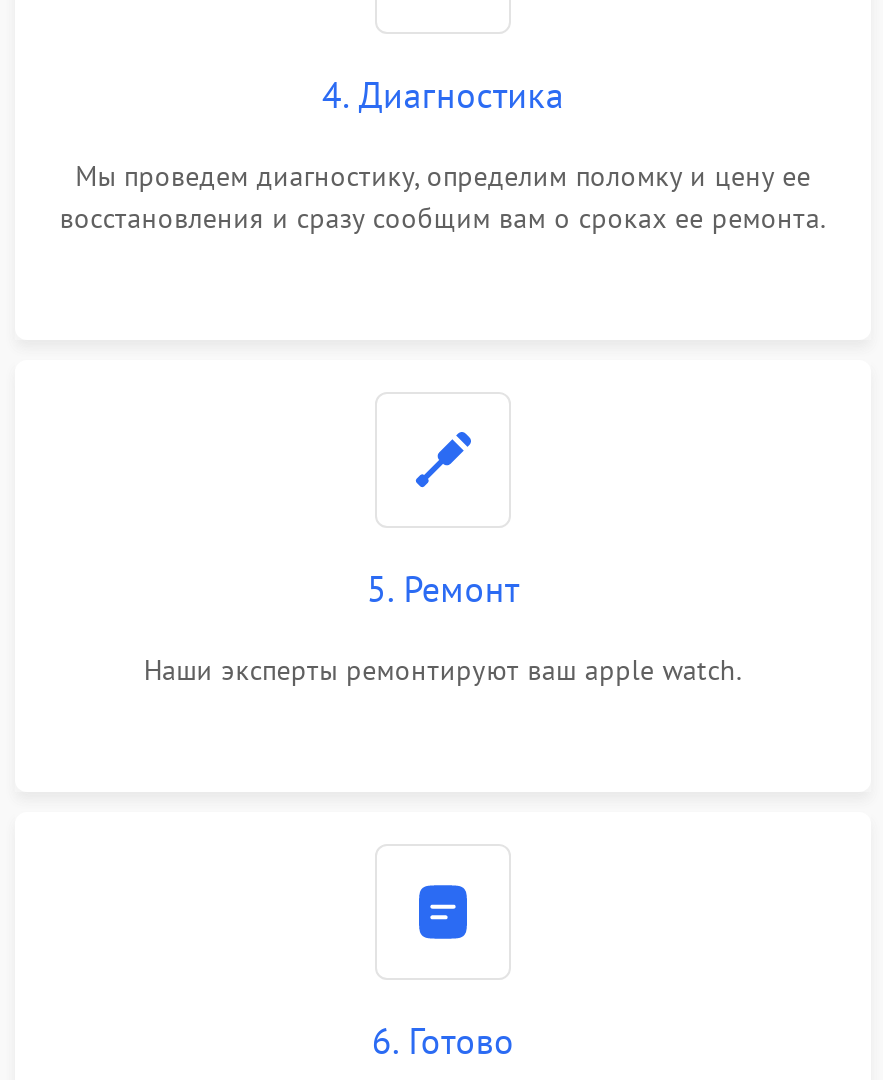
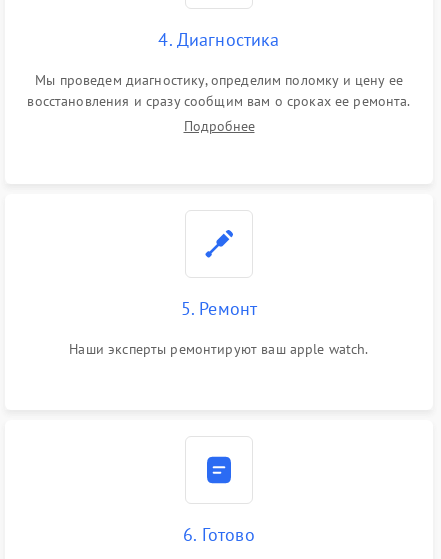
+ Подробнее
